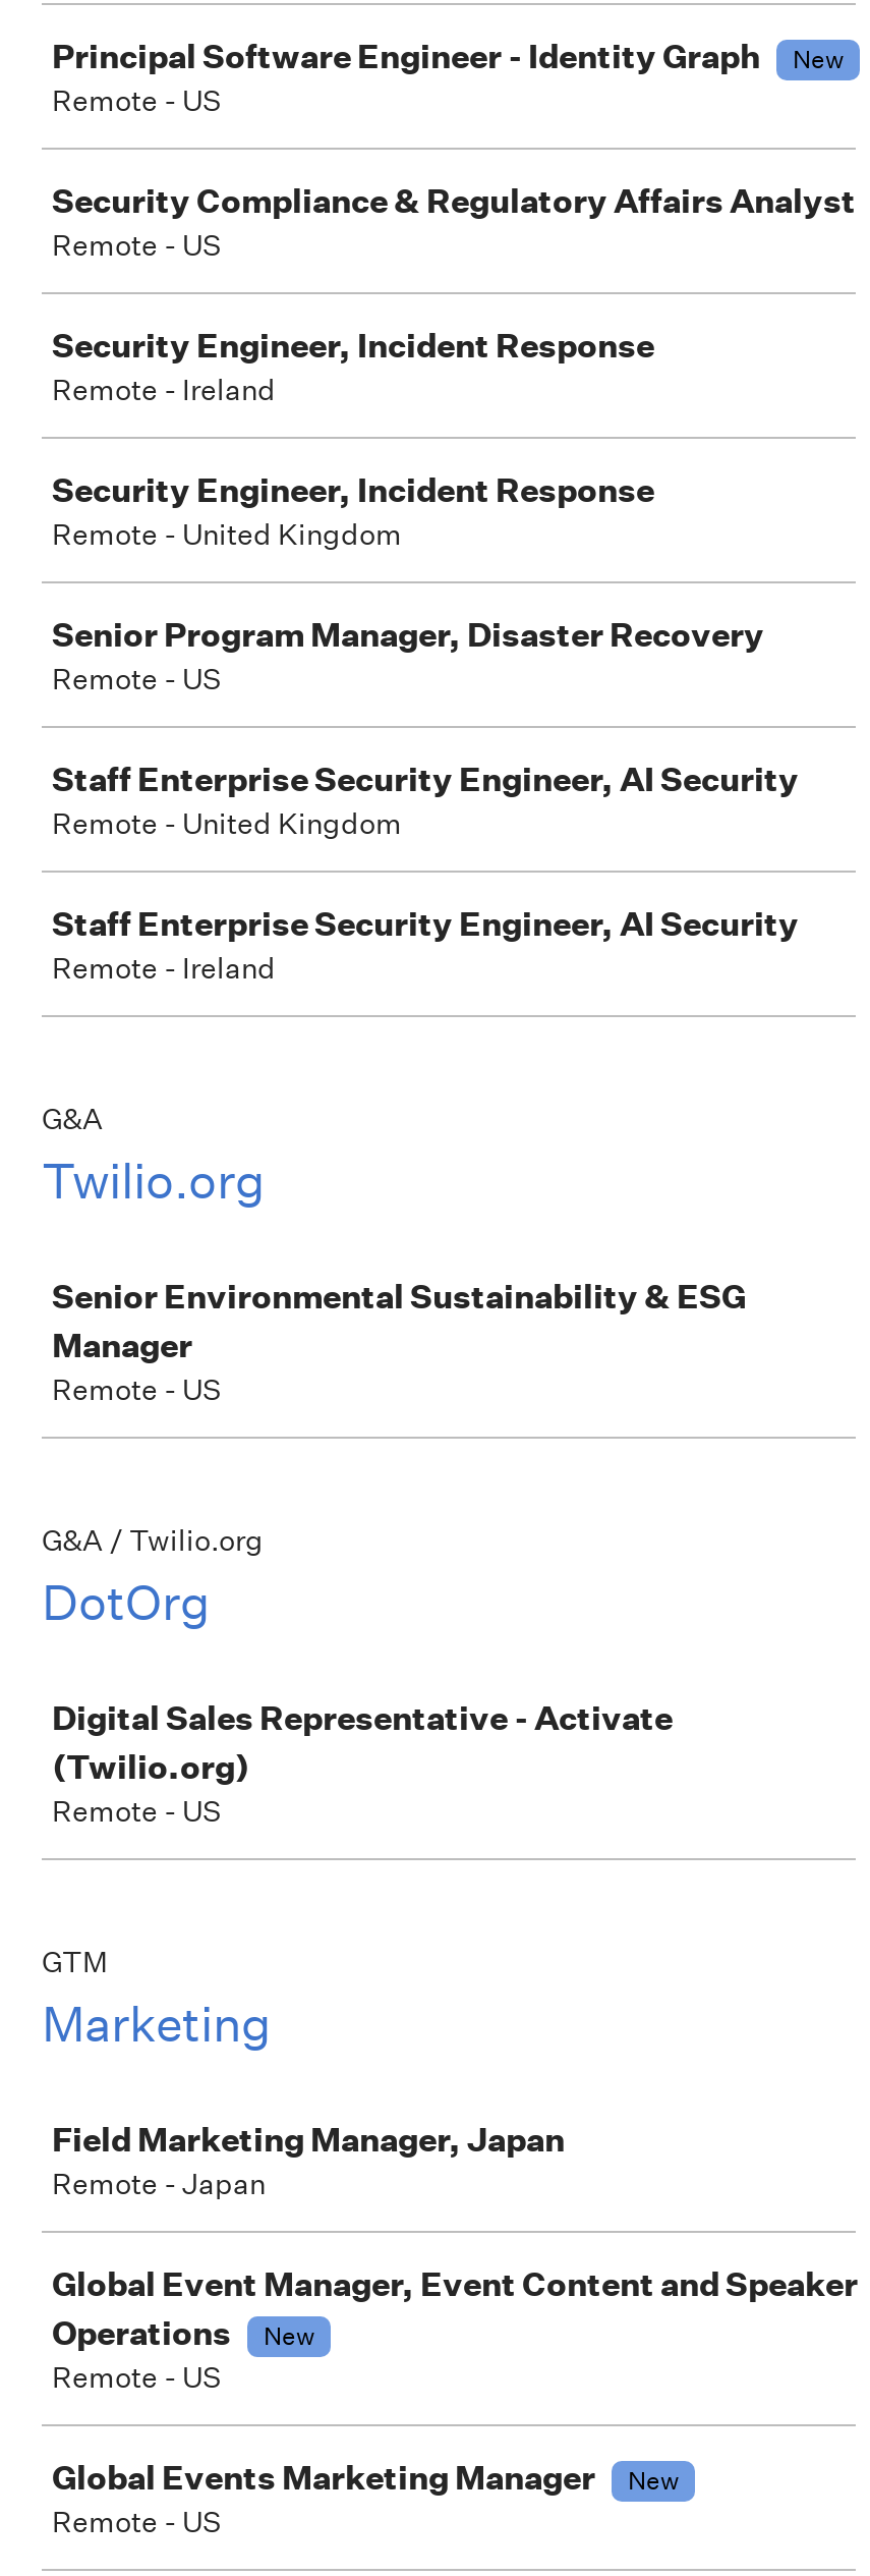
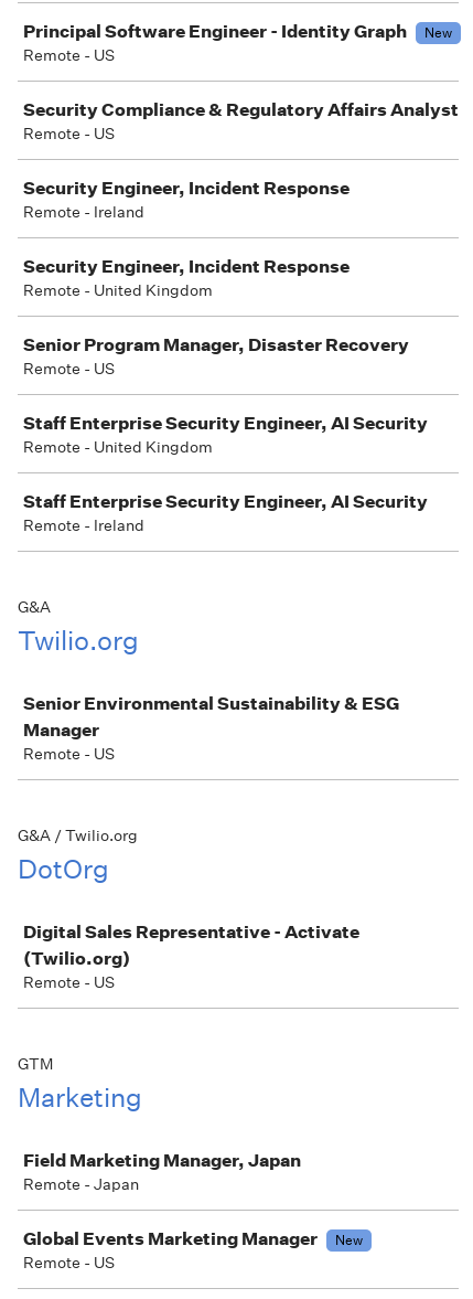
- Global Event Manager, Event Content and Speaker
- Operations
- New
- Remote - US
